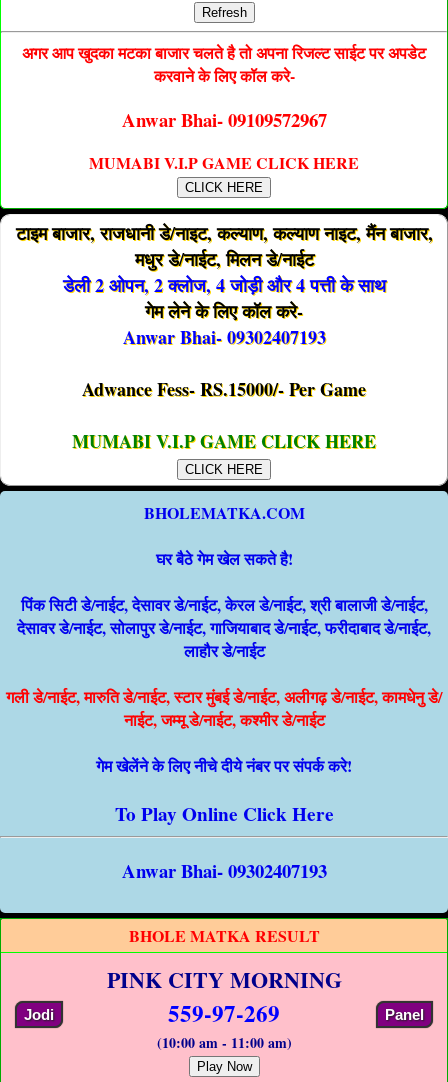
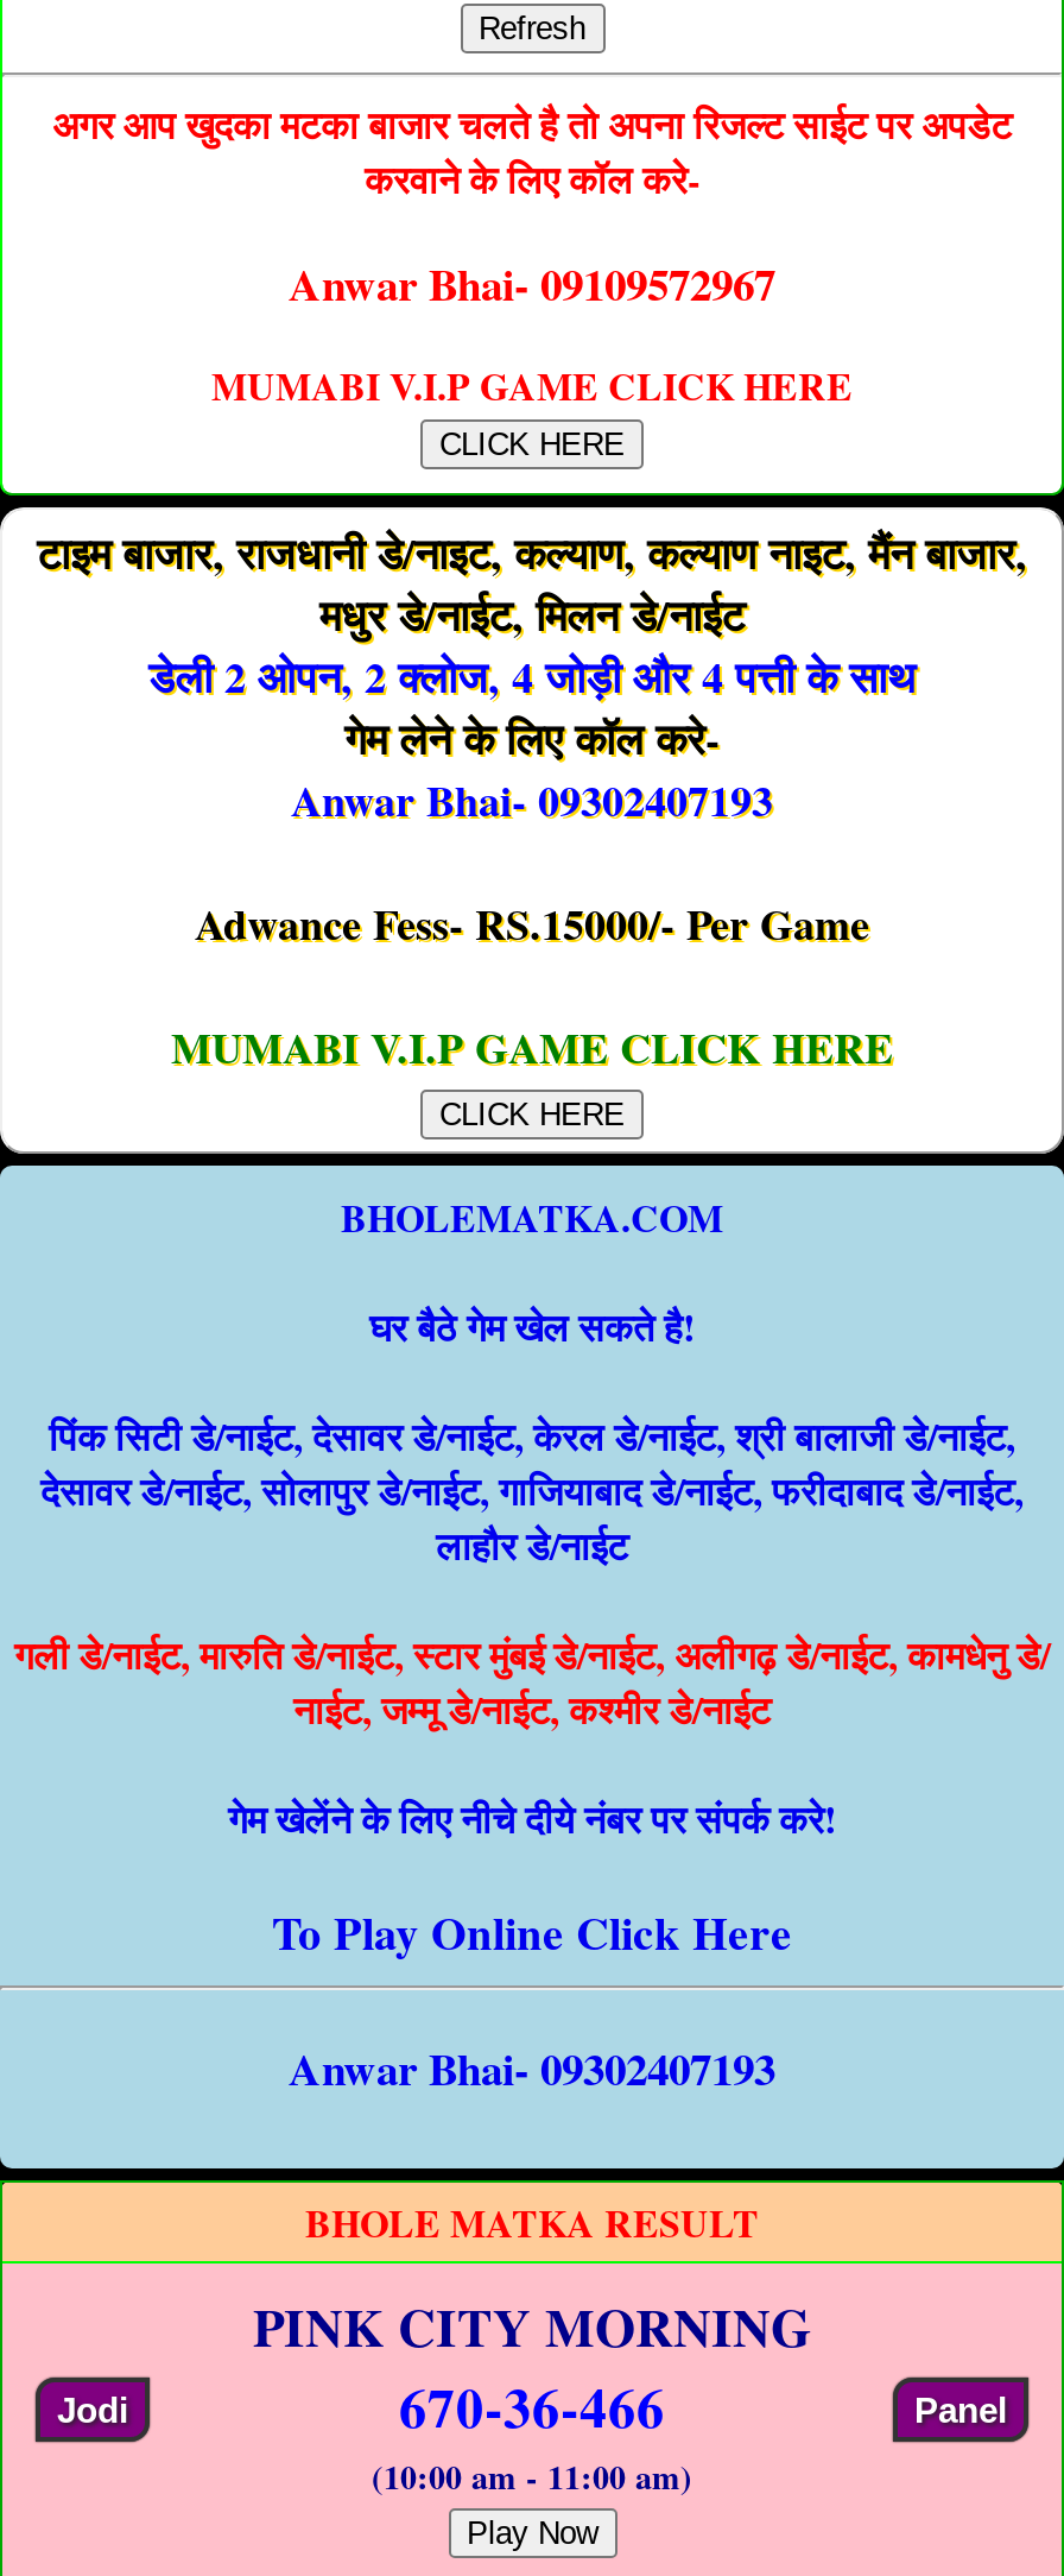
- 559-97-269
+ 670-36-466
